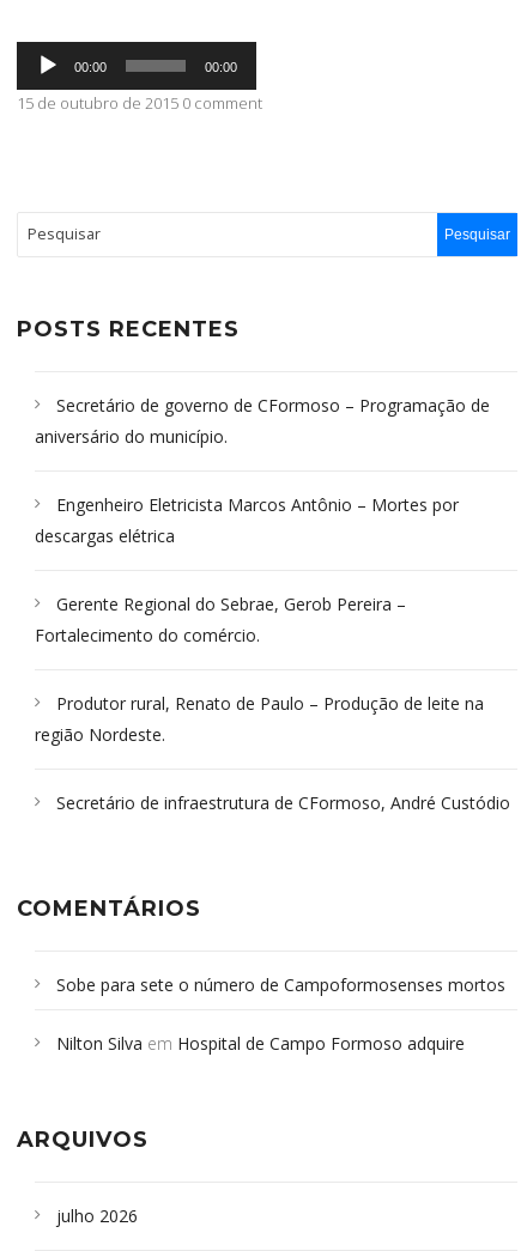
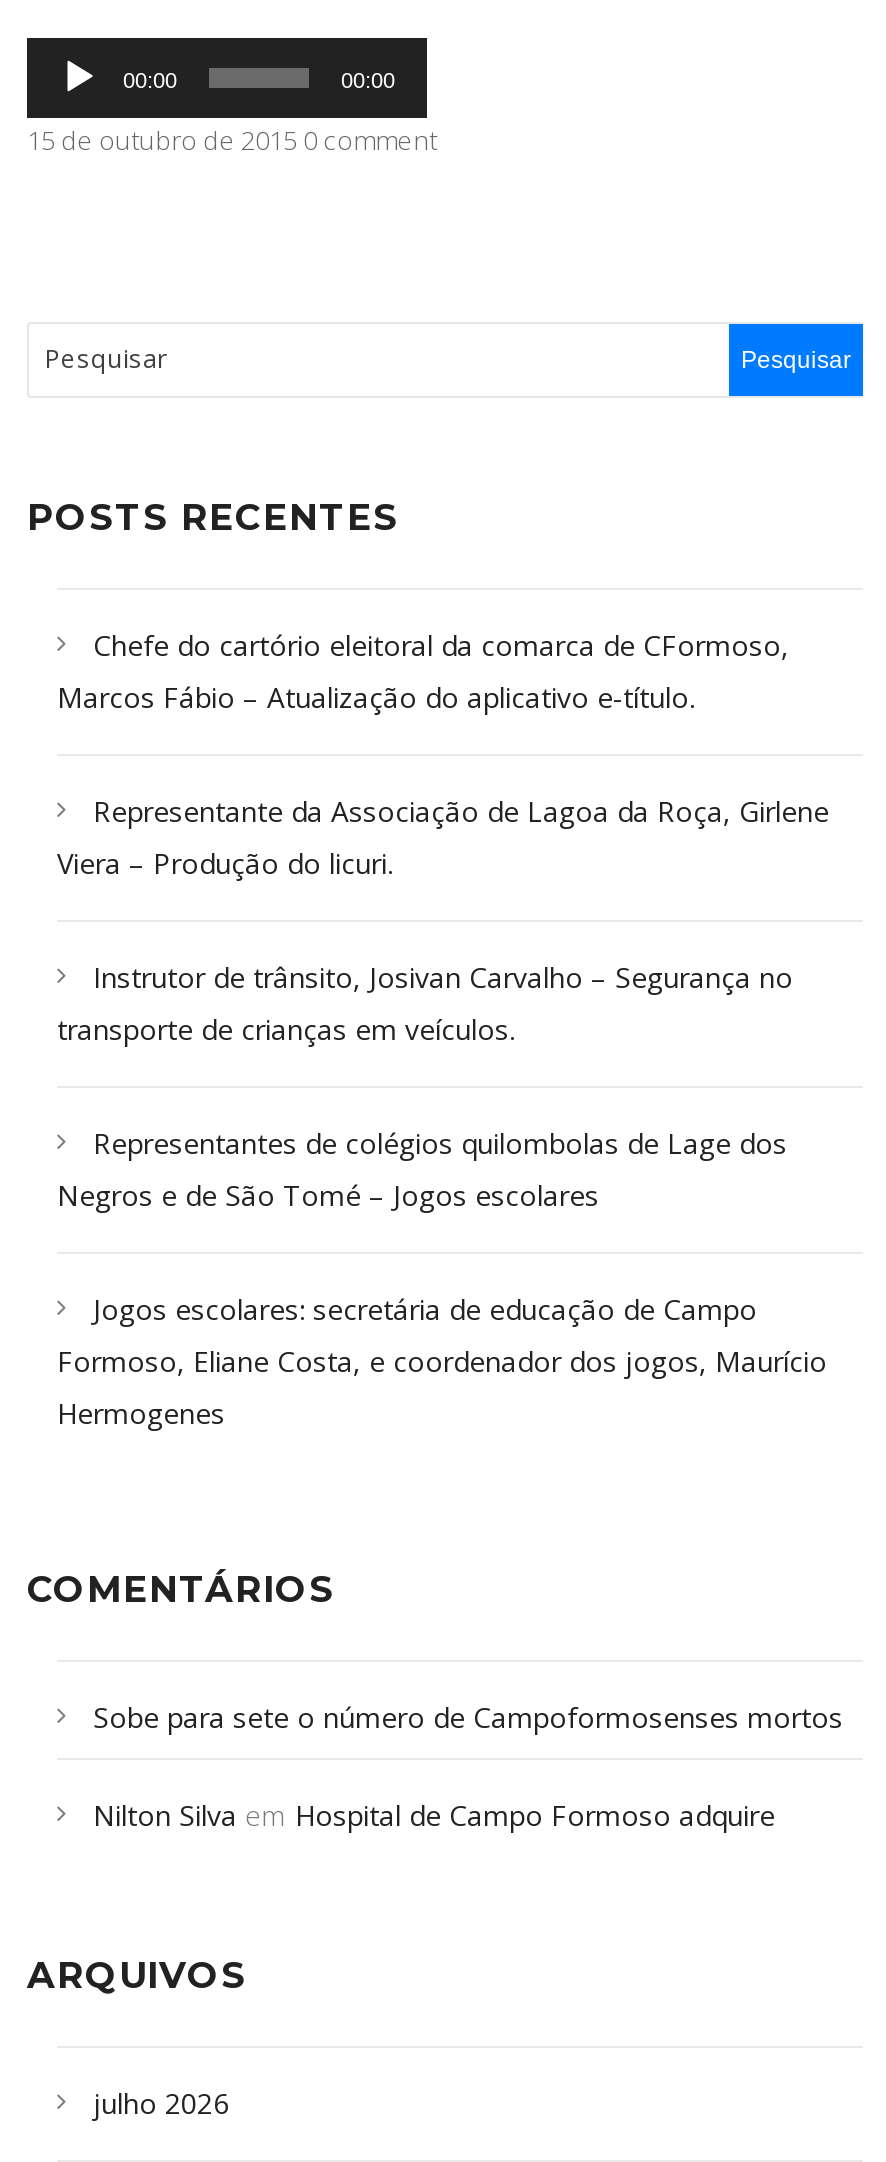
- Secretário de governo de CFormoso – Programação de
- aniversário do município.
+ Chefe do cartório eleitoral da comarca de CFormoso,
+ Marcos Fábio – Atualização do aplicativo e-título.

- Engenheiro Eletricista Marcos Antônio – Mortes por
- descargas elétrica
+ Representante da Associação de Lagoa da Roça, Girlene
+ Viera – Produção do licuri.

- Gerente Regional do Sebrae, Gerob Pereira –
- Fortalecimento do comércio.
+ Instrutor de trânsito, Josivan Carvalho – Segurança no
+ transporte de crianças em veículos.

- Produtor rural, Renato de Paulo – Produção de leite na
- região Nordeste.
+ Representantes de colégios quilombolas de Lage dos
+ Negros e de São Tomé – Jogos escolares

- Secretário de infraestrutura de CFormoso, André Custódio
+ Jogos escolares: secretária de educação de Campo
+ Formoso, Eliane Costa, e coordenador dos jogos, Maurício
+ Hermogenes
